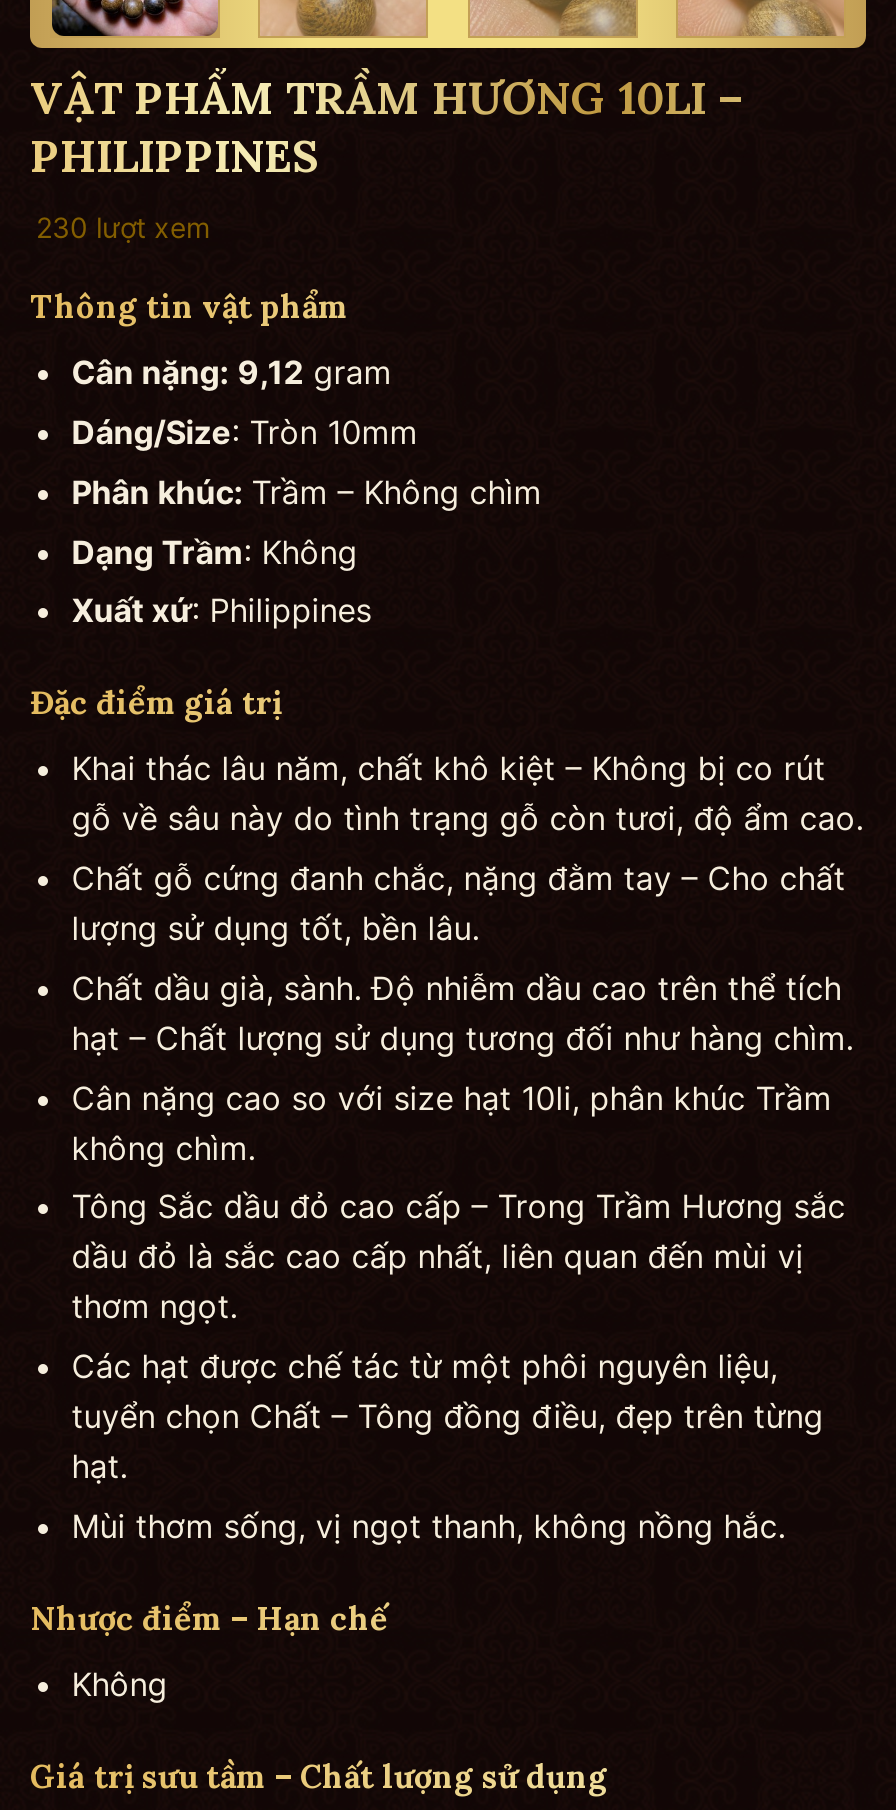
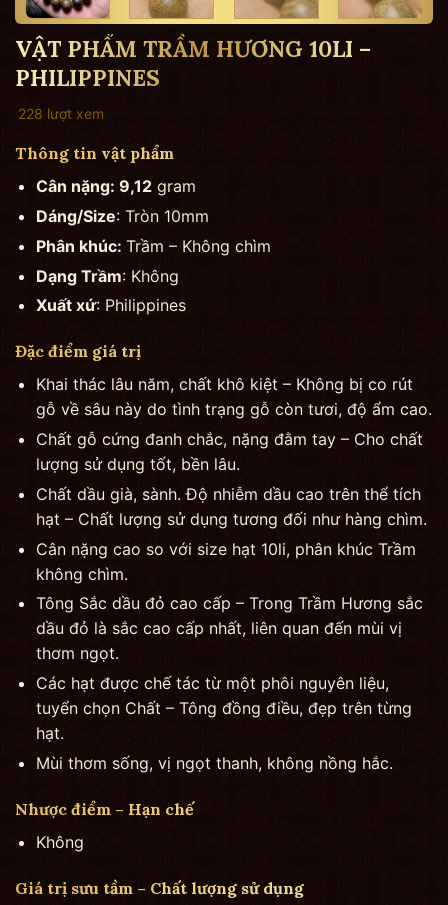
- 230 lượt xem
+ 228 lượt xem
